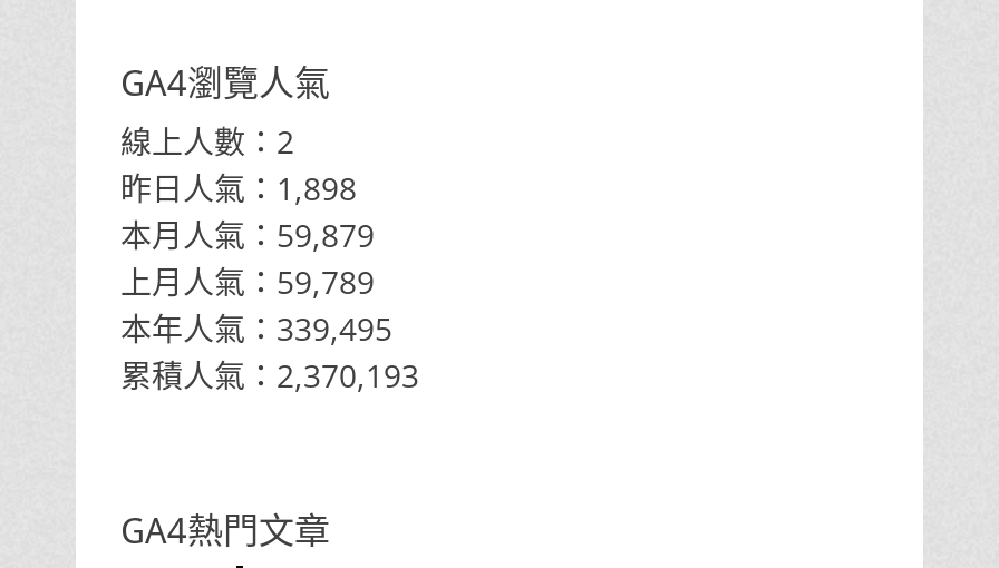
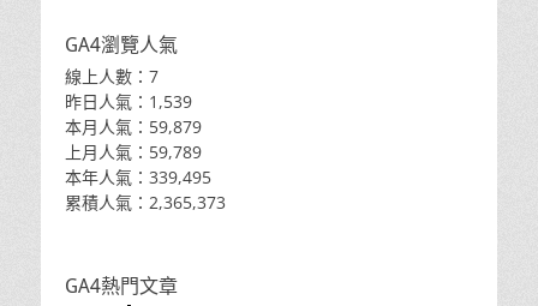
- 線上人數：2
+ 線上人數：7

- 昨日人氣：1,898
+ 昨日人氣：1,539

- 累積人氣：2,370,193
+ 累積人氣：2,365,373
